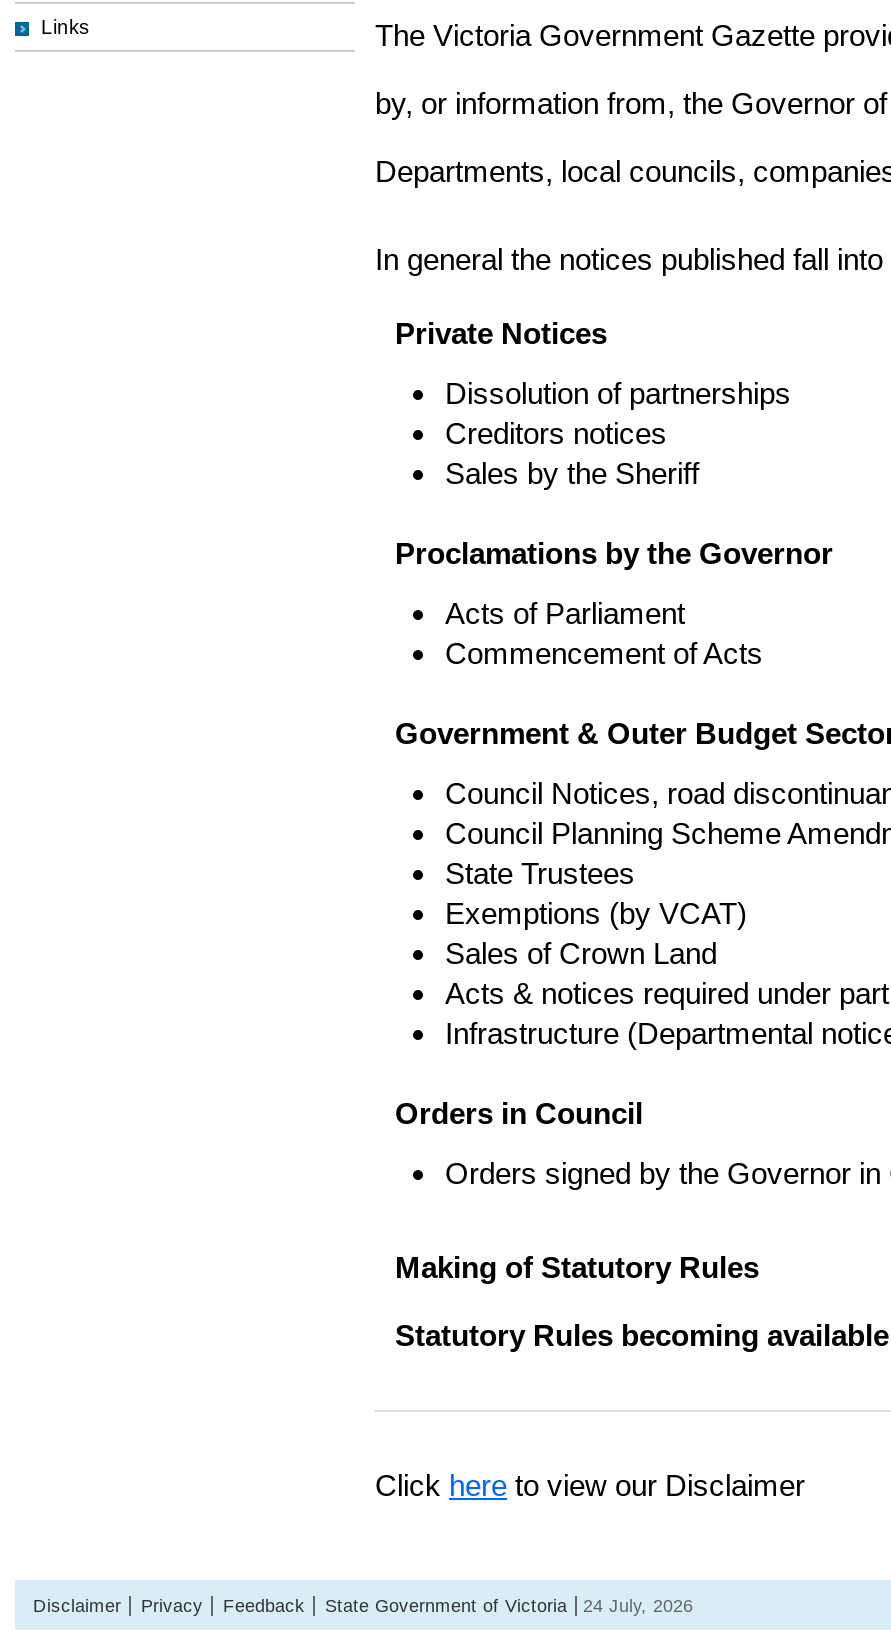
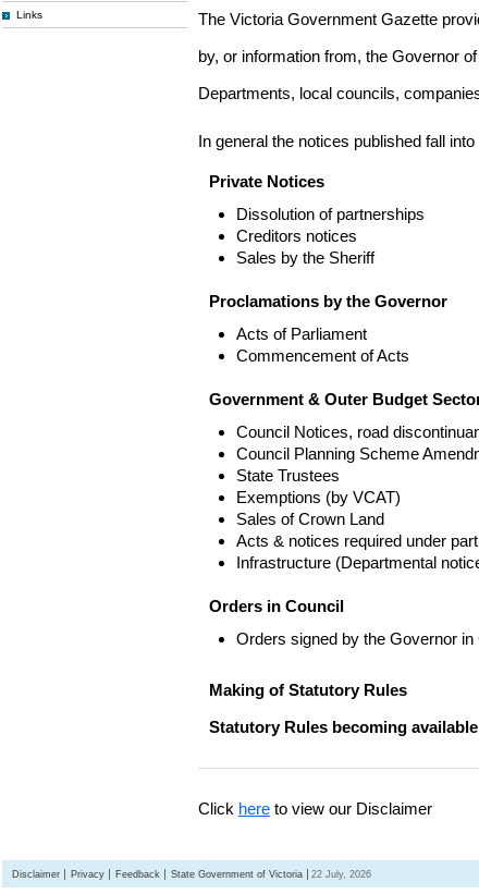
- Disclaimer Privacy Feedback State Government of Victoria 24 July, 2026
+ Disclaimer Privacy Feedback State Government of Victoria 22 July, 2026
